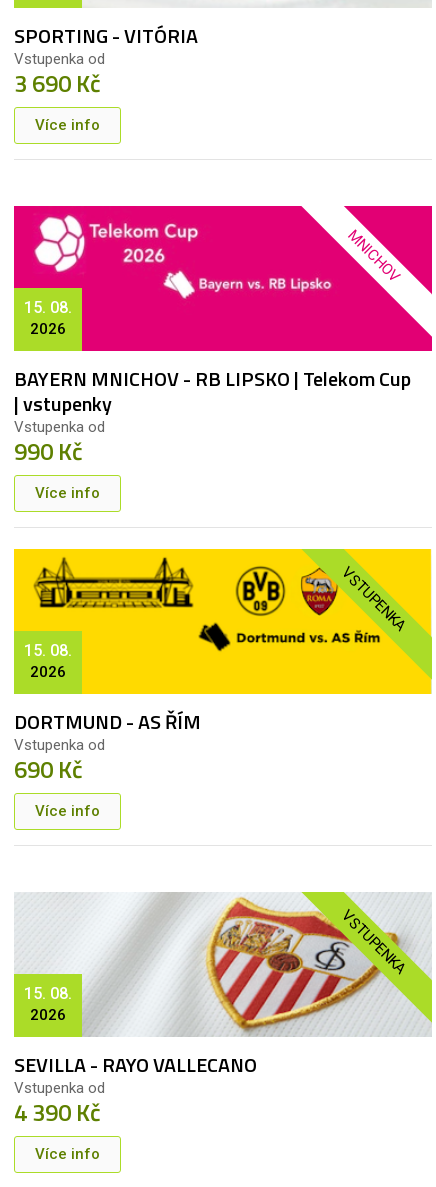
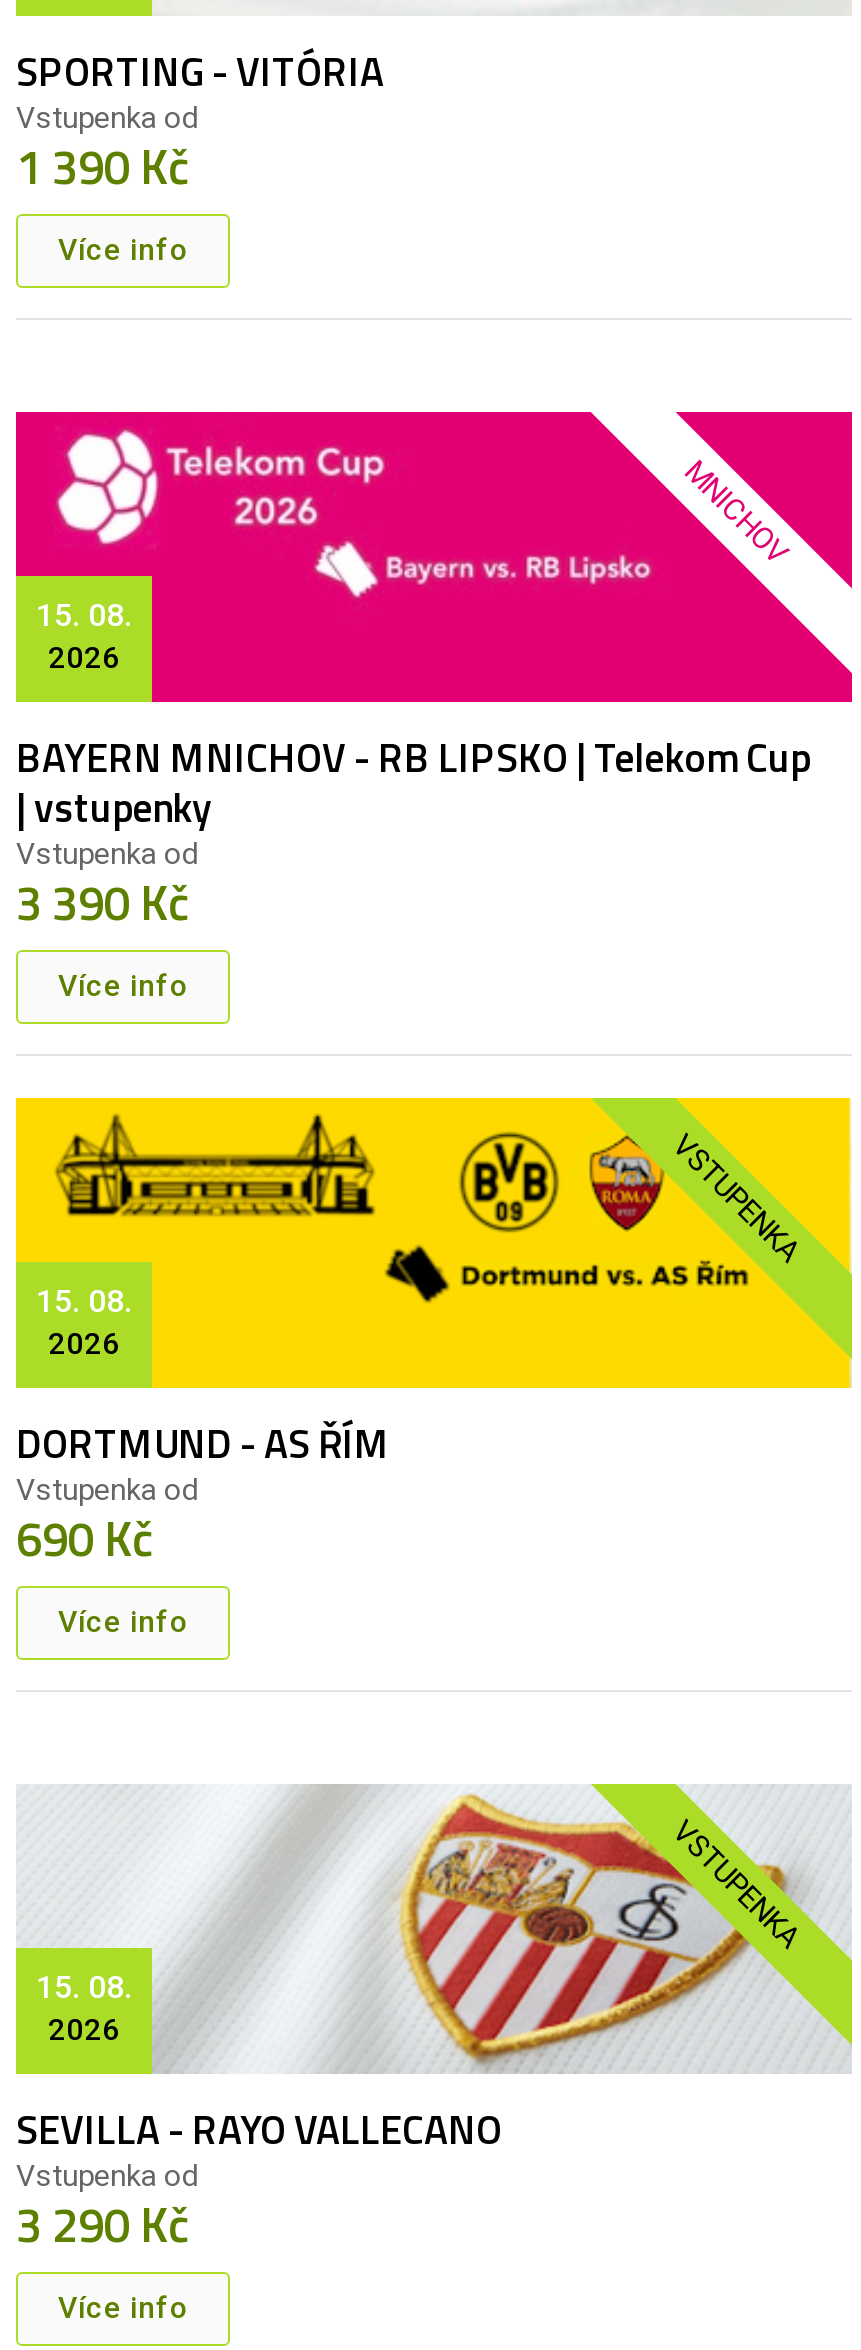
- 3 690 Kč
+ 1 390 Kč

- 990 Kč
+ 3 390 Kč

- 4 390 Kč
+ 3 290 Kč
